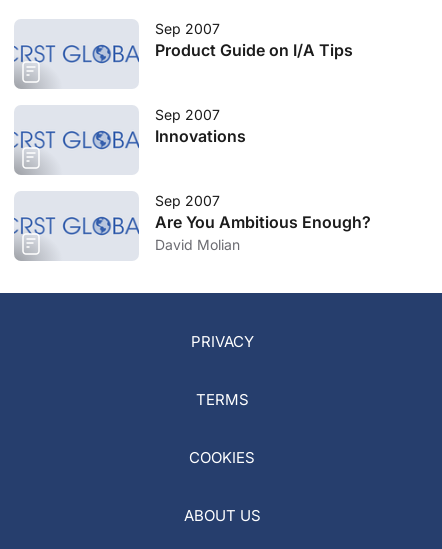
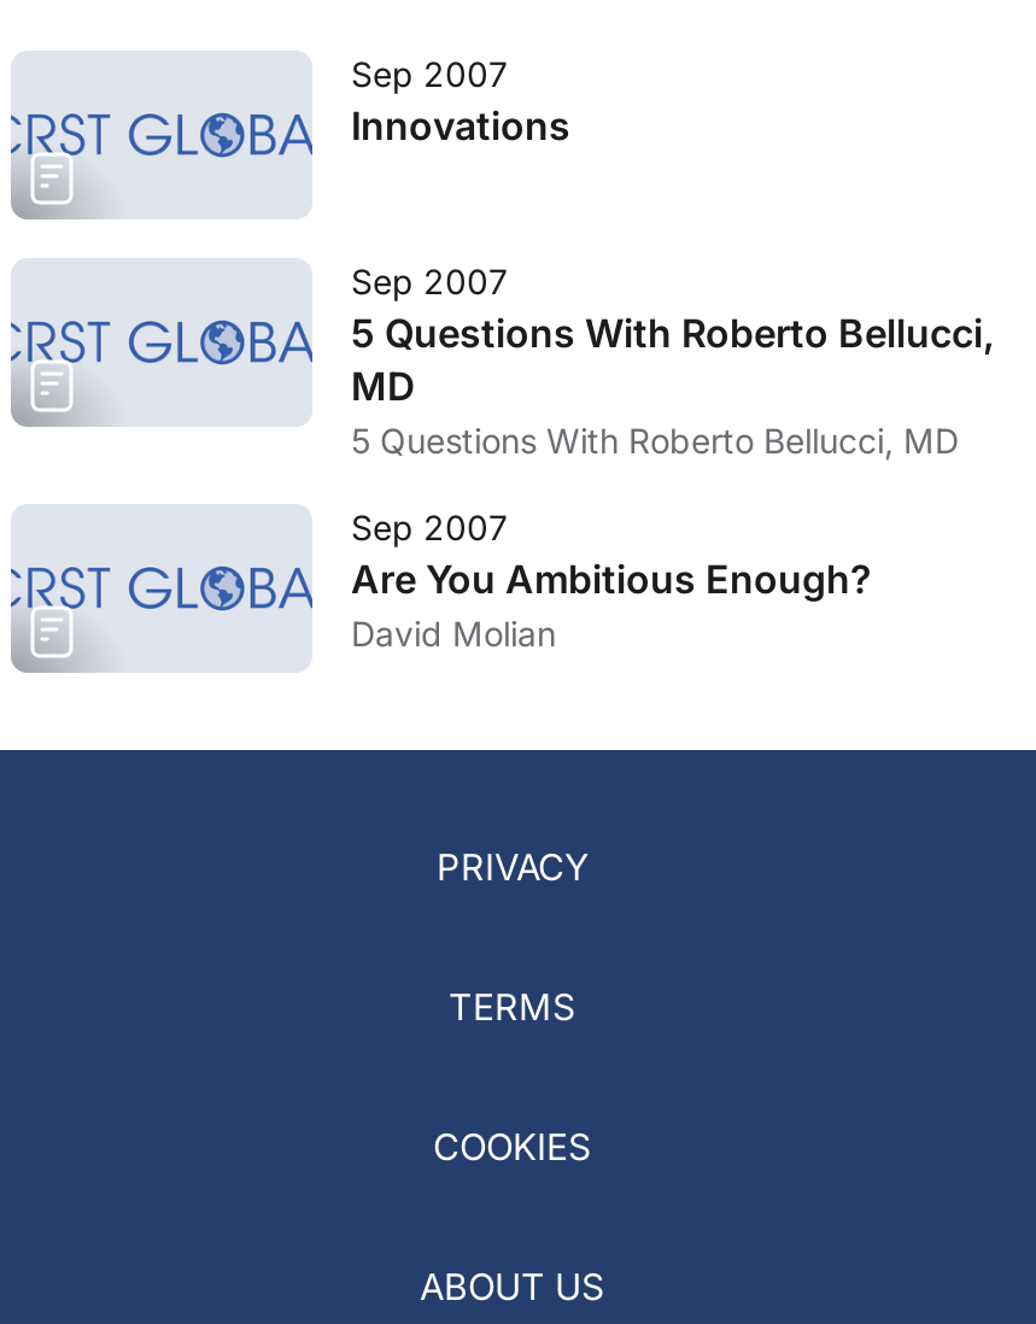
- Product Guide on I/A Tips

moved up: Innovations

+ 5 Questions With Roberto Bellucci,
+ MD
+ 5 Questions With Roberto Bellucci, MD
